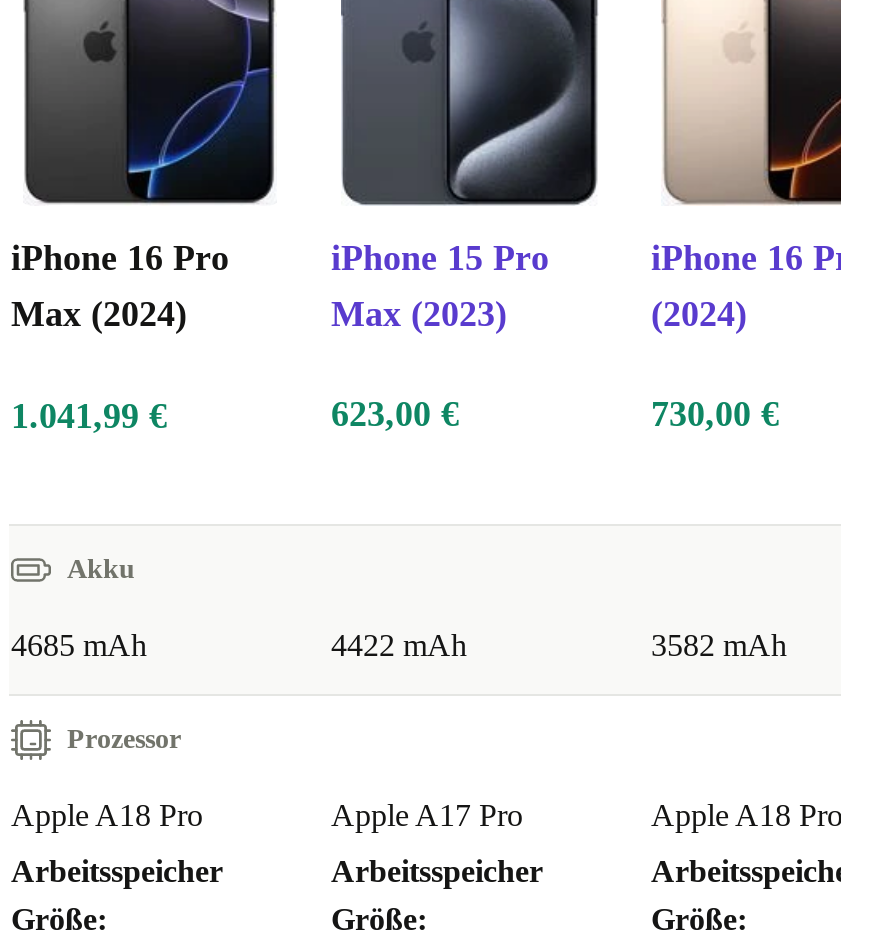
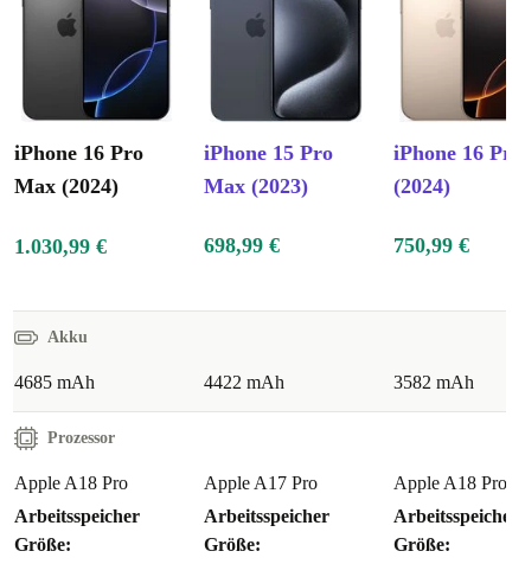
- 1.041,99 €
+ 1.030,99 €

- 623,00 €
+ 698,99 €

- 730,00 €
+ 750,99 €
